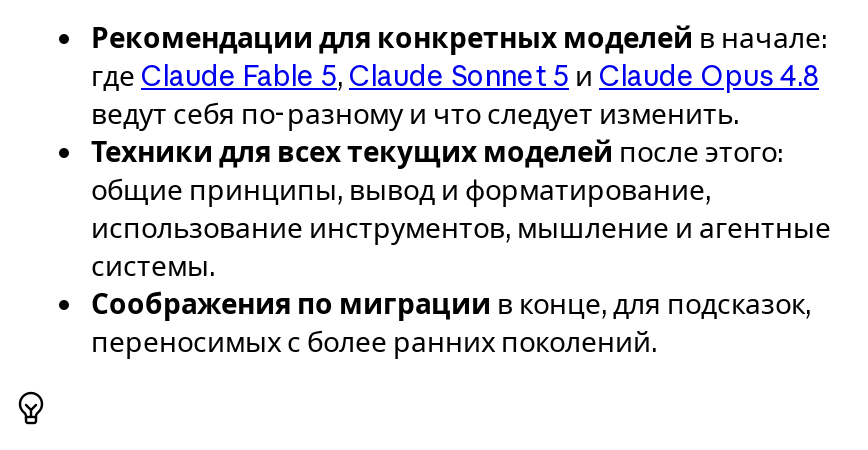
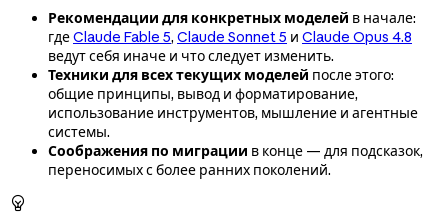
- ведут себя по-разному и что следует изменить.
+ ведут себя иначе и что следует изменить.

- Соображения по миграции в конце, для подсказок,
+ Соображения по миграции в конце — для подсказок,
